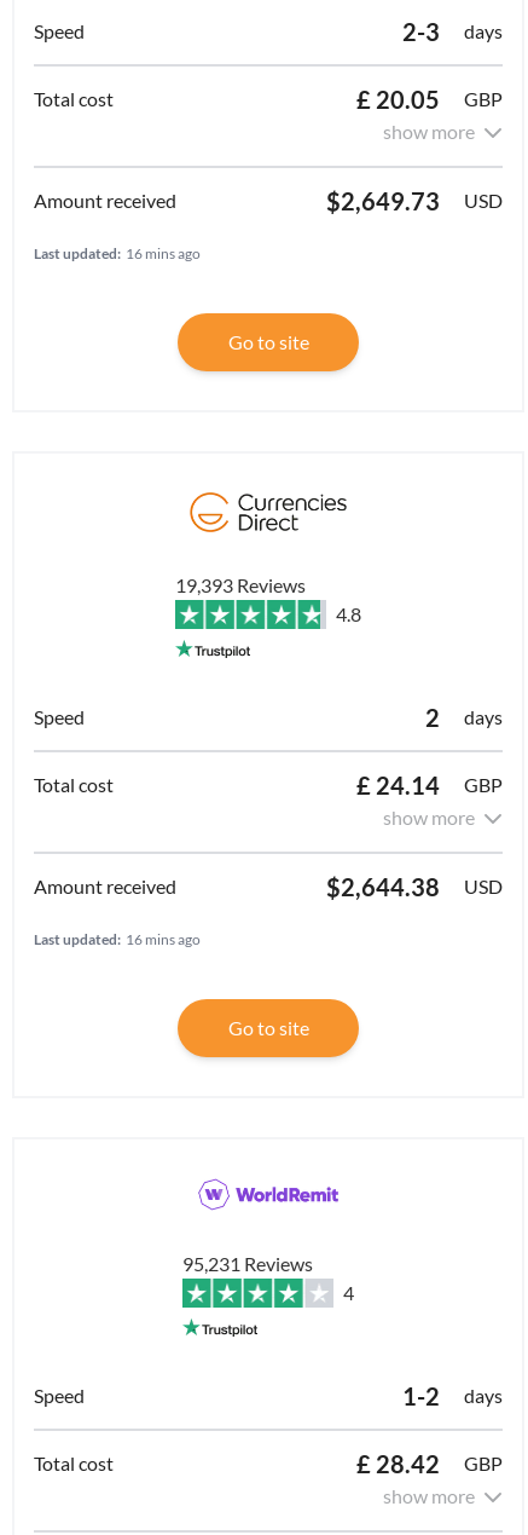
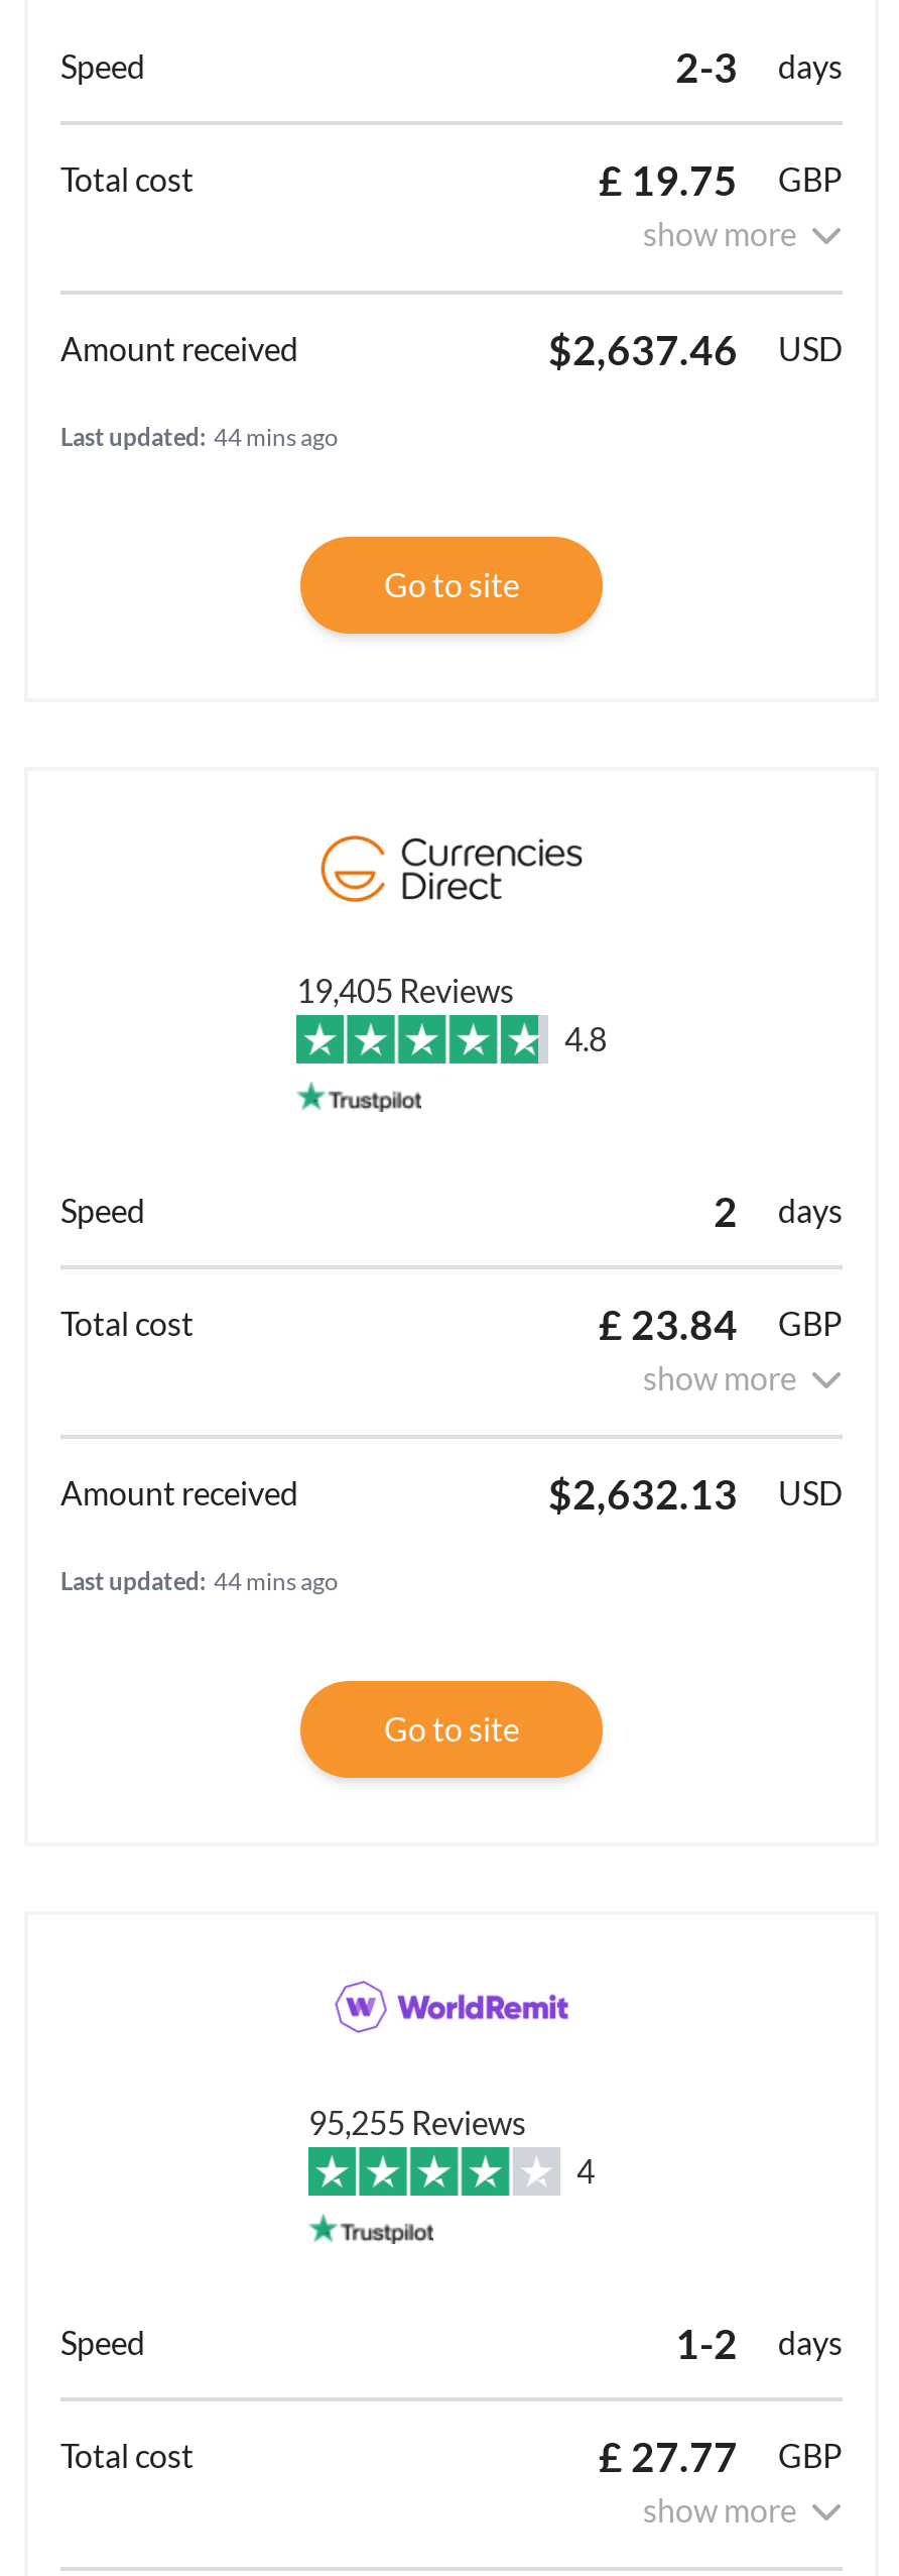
- £ 20.05 GBP
+ £ 19.75 GBP

- $2,649.73 USD
+ $2,637.46 USD

- Last updated: 16 mins ago
+ Last updated: 44 mins ago

- 19,393 Reviews
+ 19,405 Reviews

- £ 24.14 GBP
+ £ 23.84 GBP

- $2,644.38 USD
+ $2,632.13 USD

- Last updated: 16 mins ago
+ Last updated: 44 mins ago

- 95,231 Reviews
+ 95,255 Reviews

- £ 28.42 GBP
+ £ 27.77 GBP
